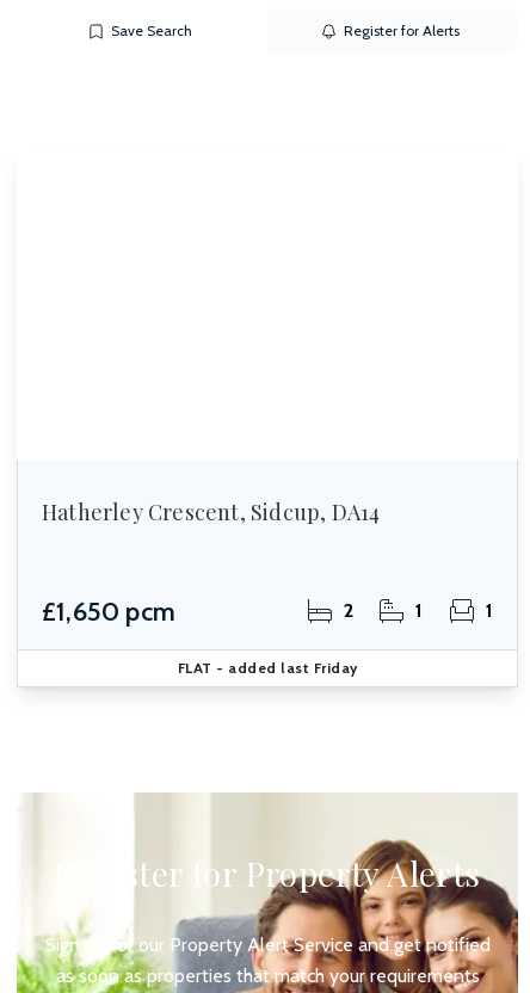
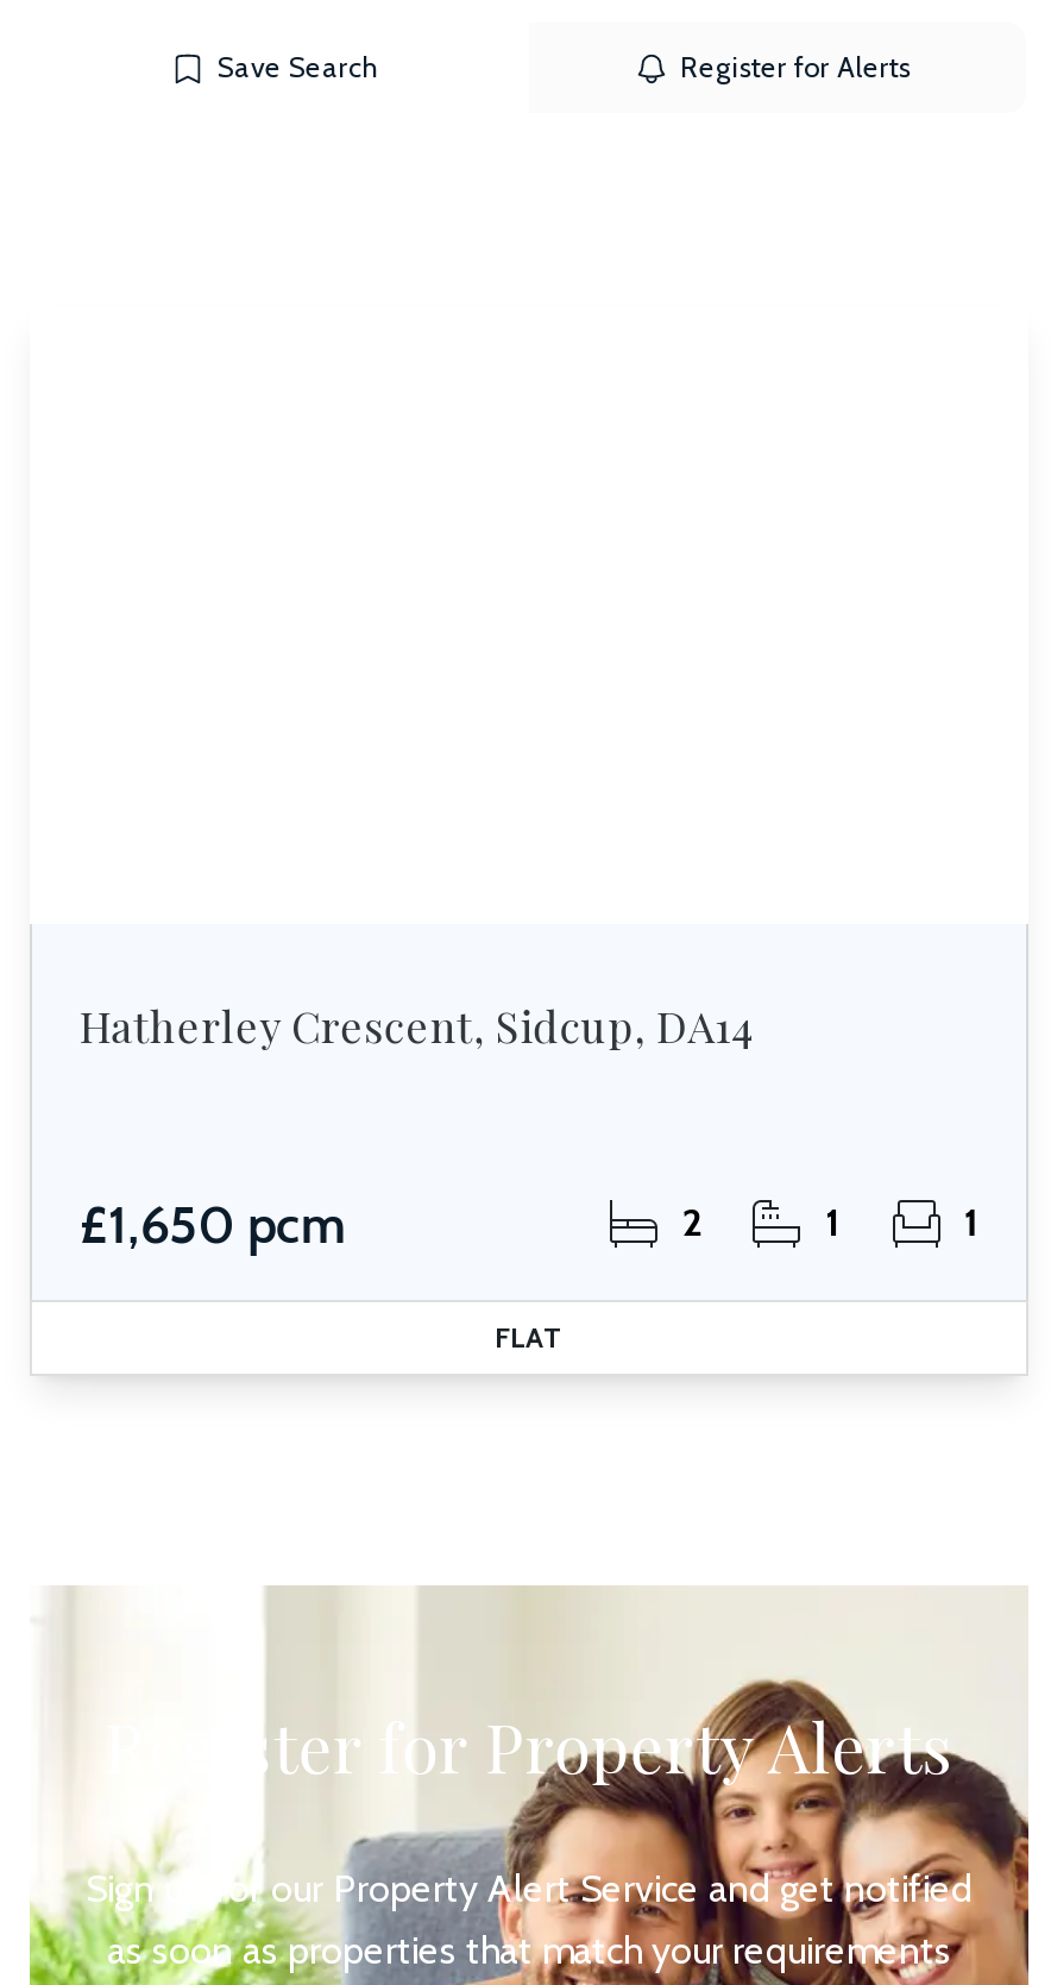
- FLAT - added last Friday
+ FLAT
